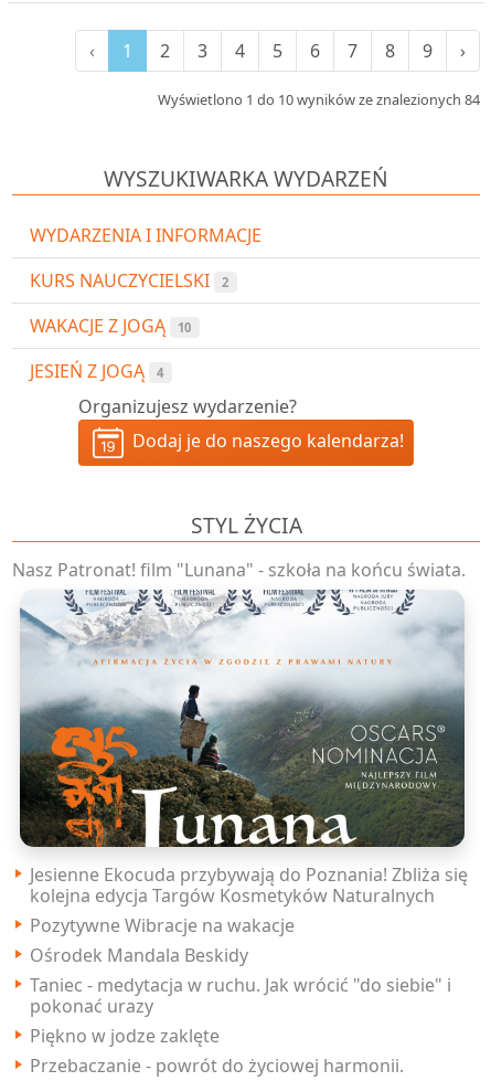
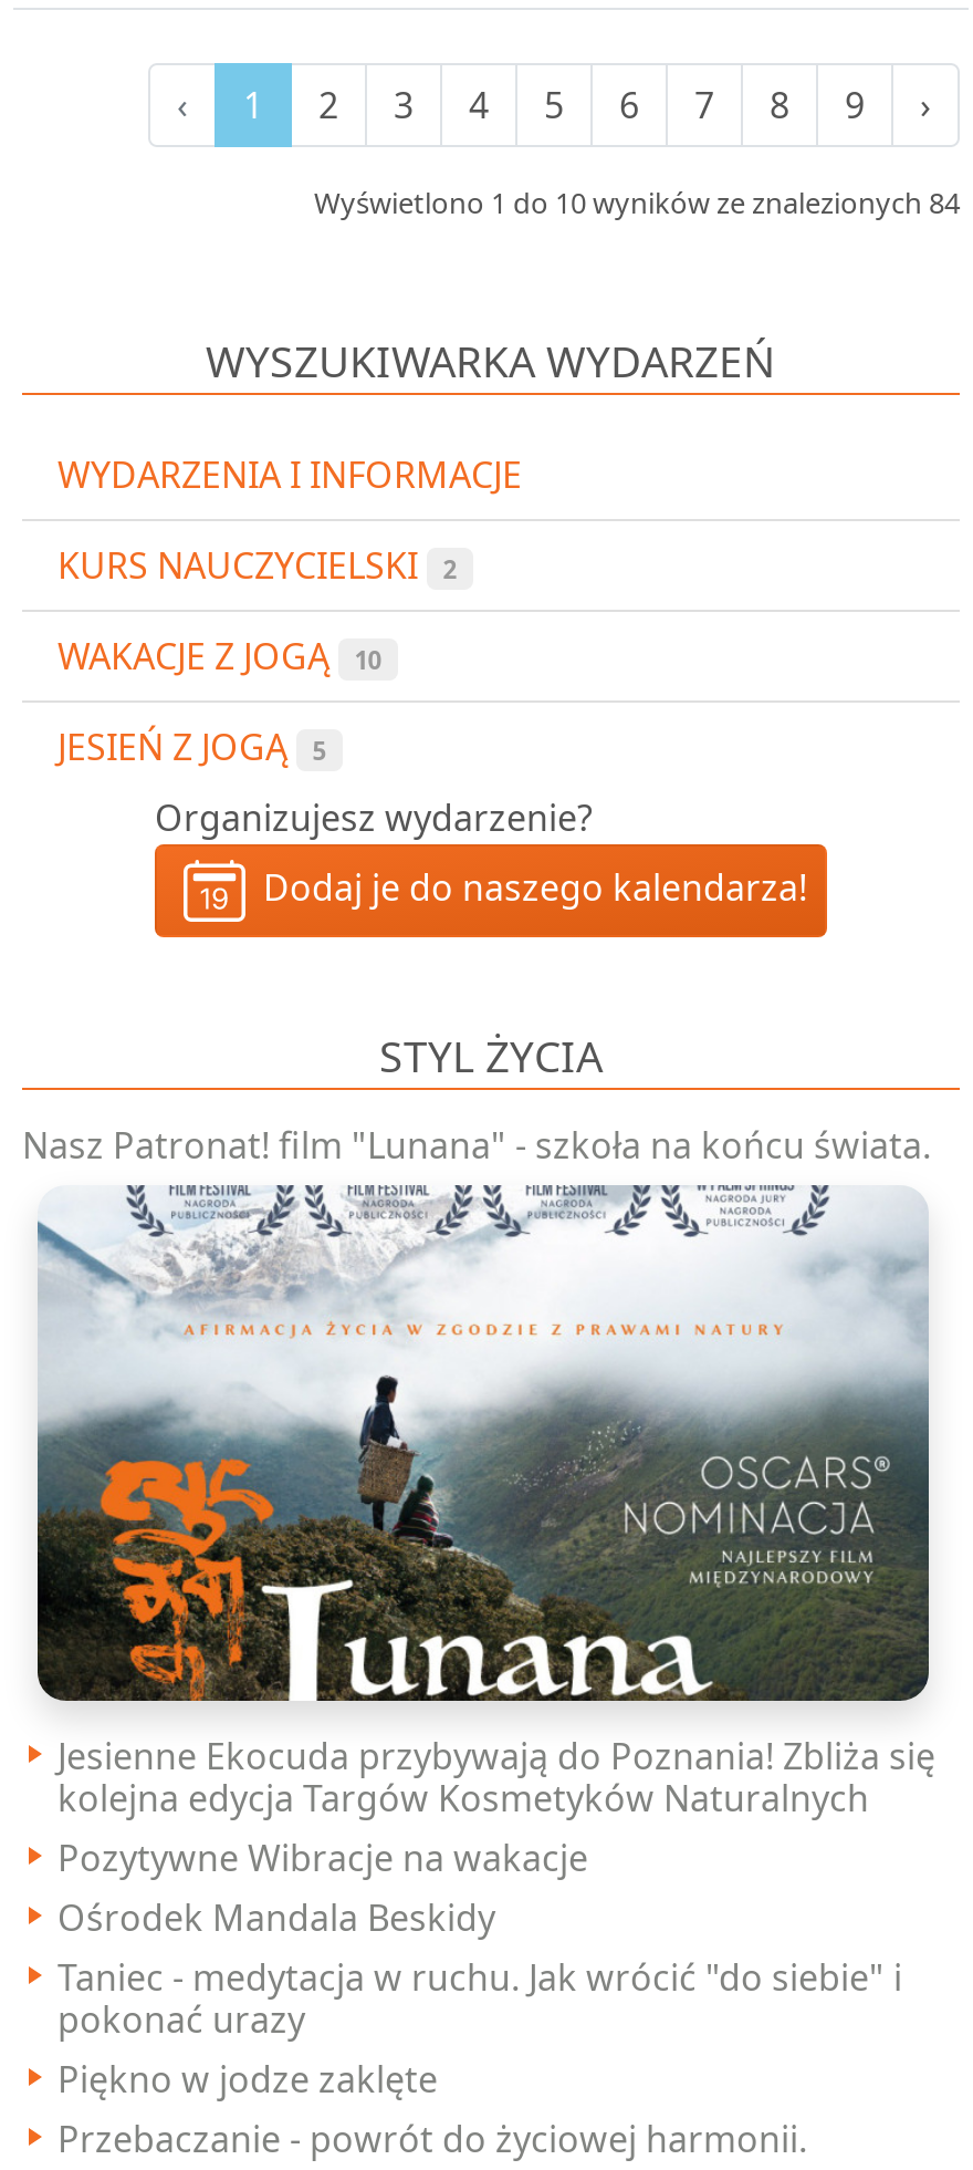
- JESIEŃ Z JOGĄ 4
+ JESIEŃ Z JOGĄ 5
